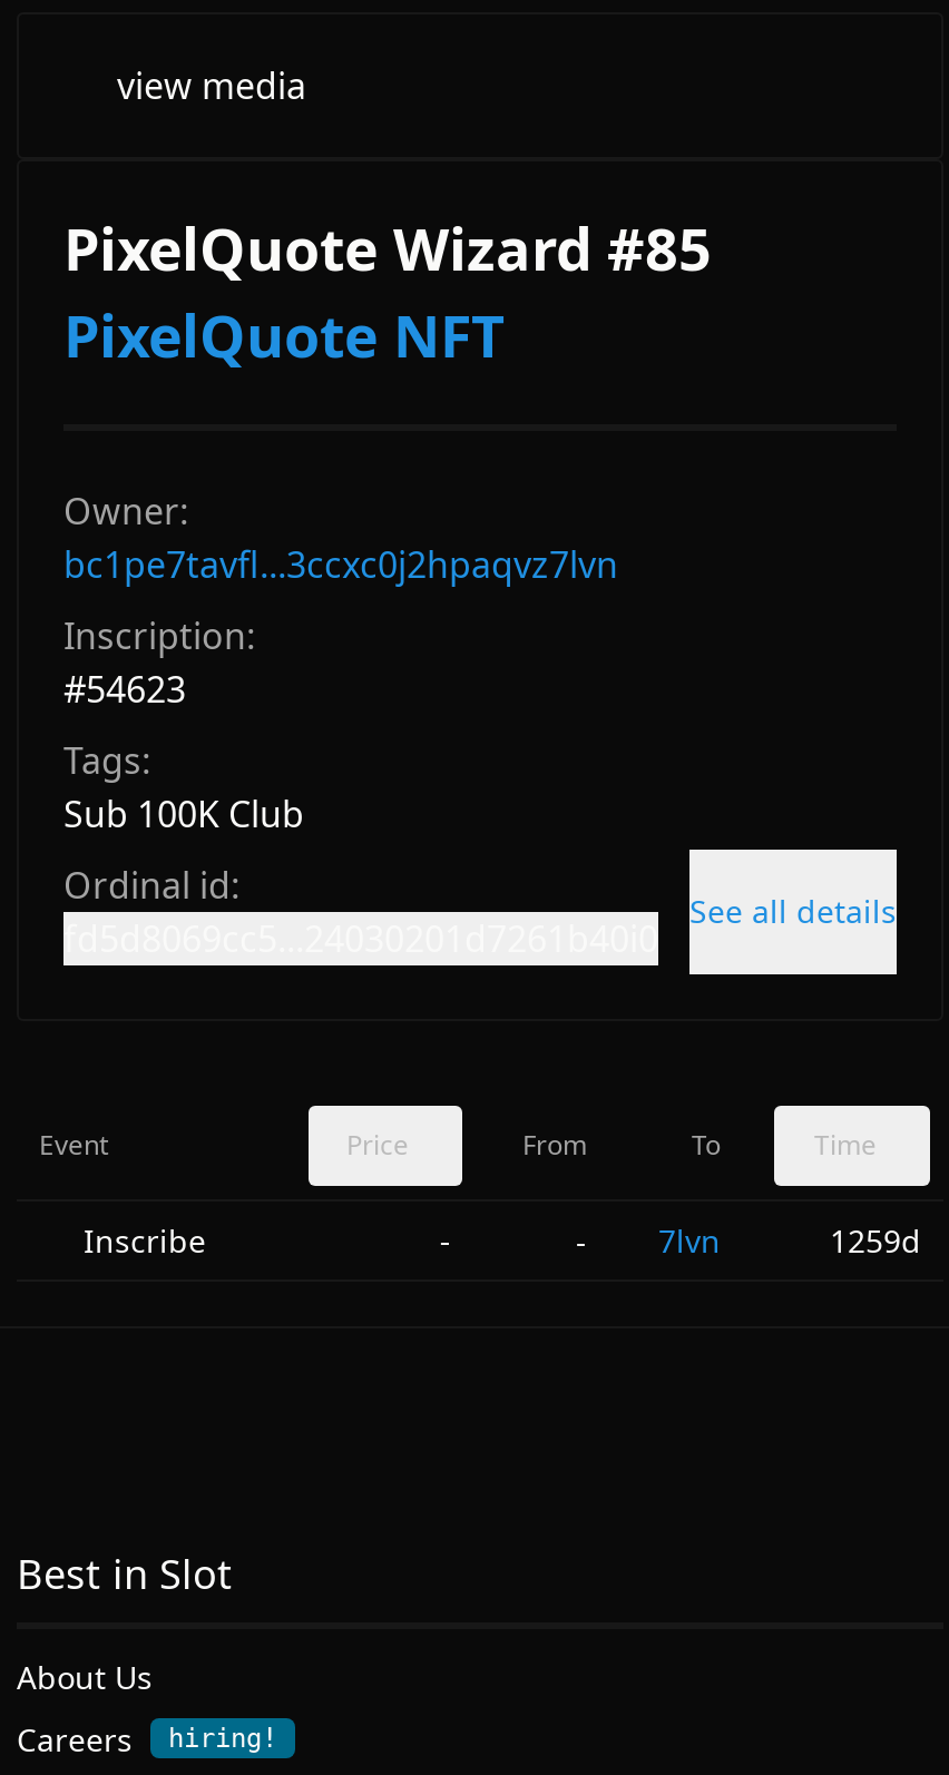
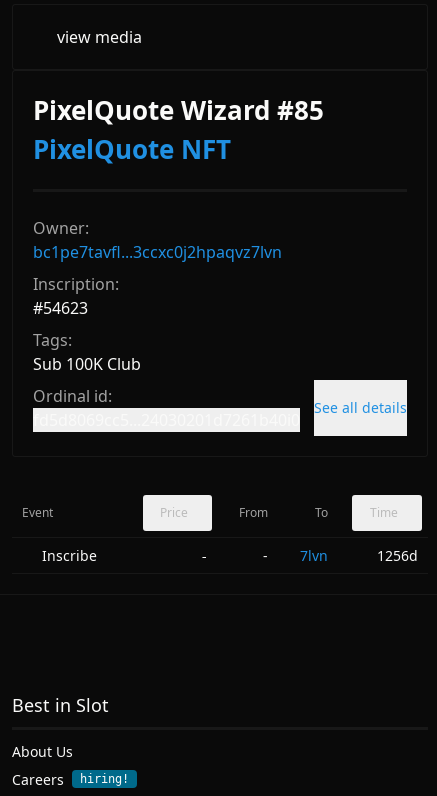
- 1259d
+ 1256d
